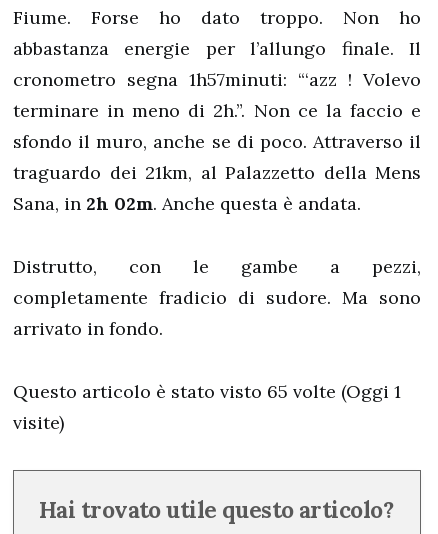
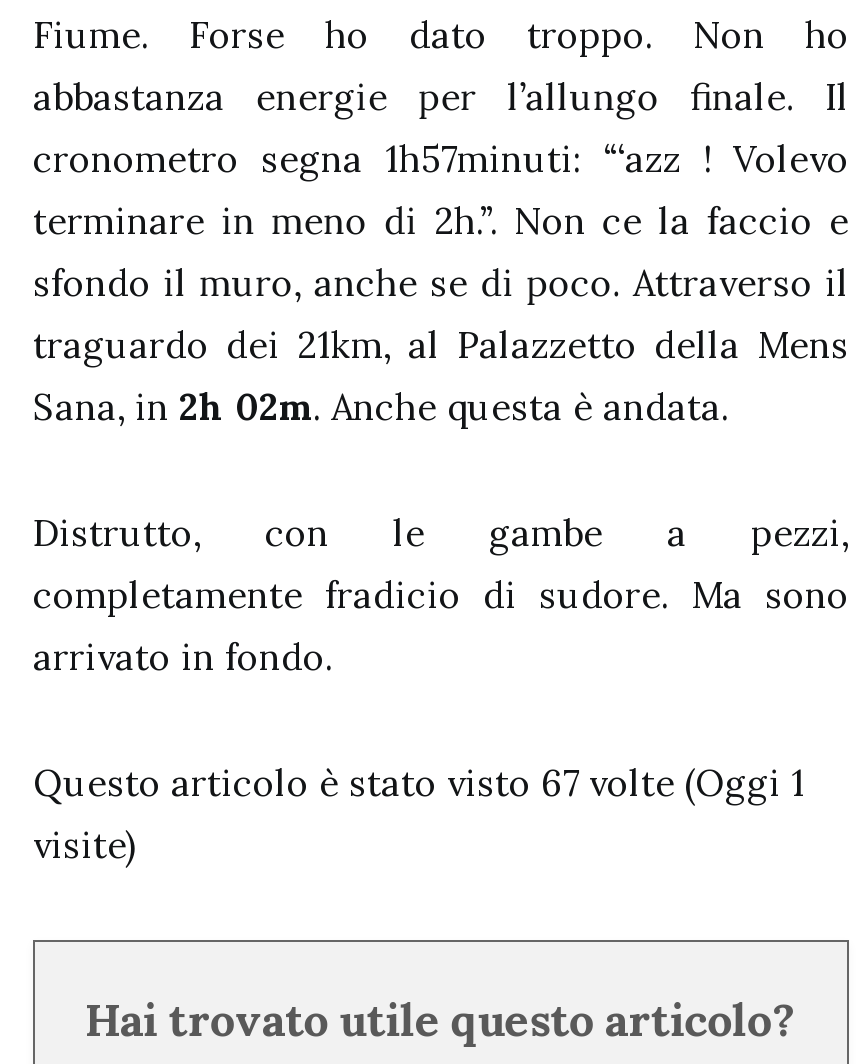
- Questo articolo è stato visto 65 volte (Oggi 1
+ Questo articolo è stato visto 67 volte (Oggi 1
